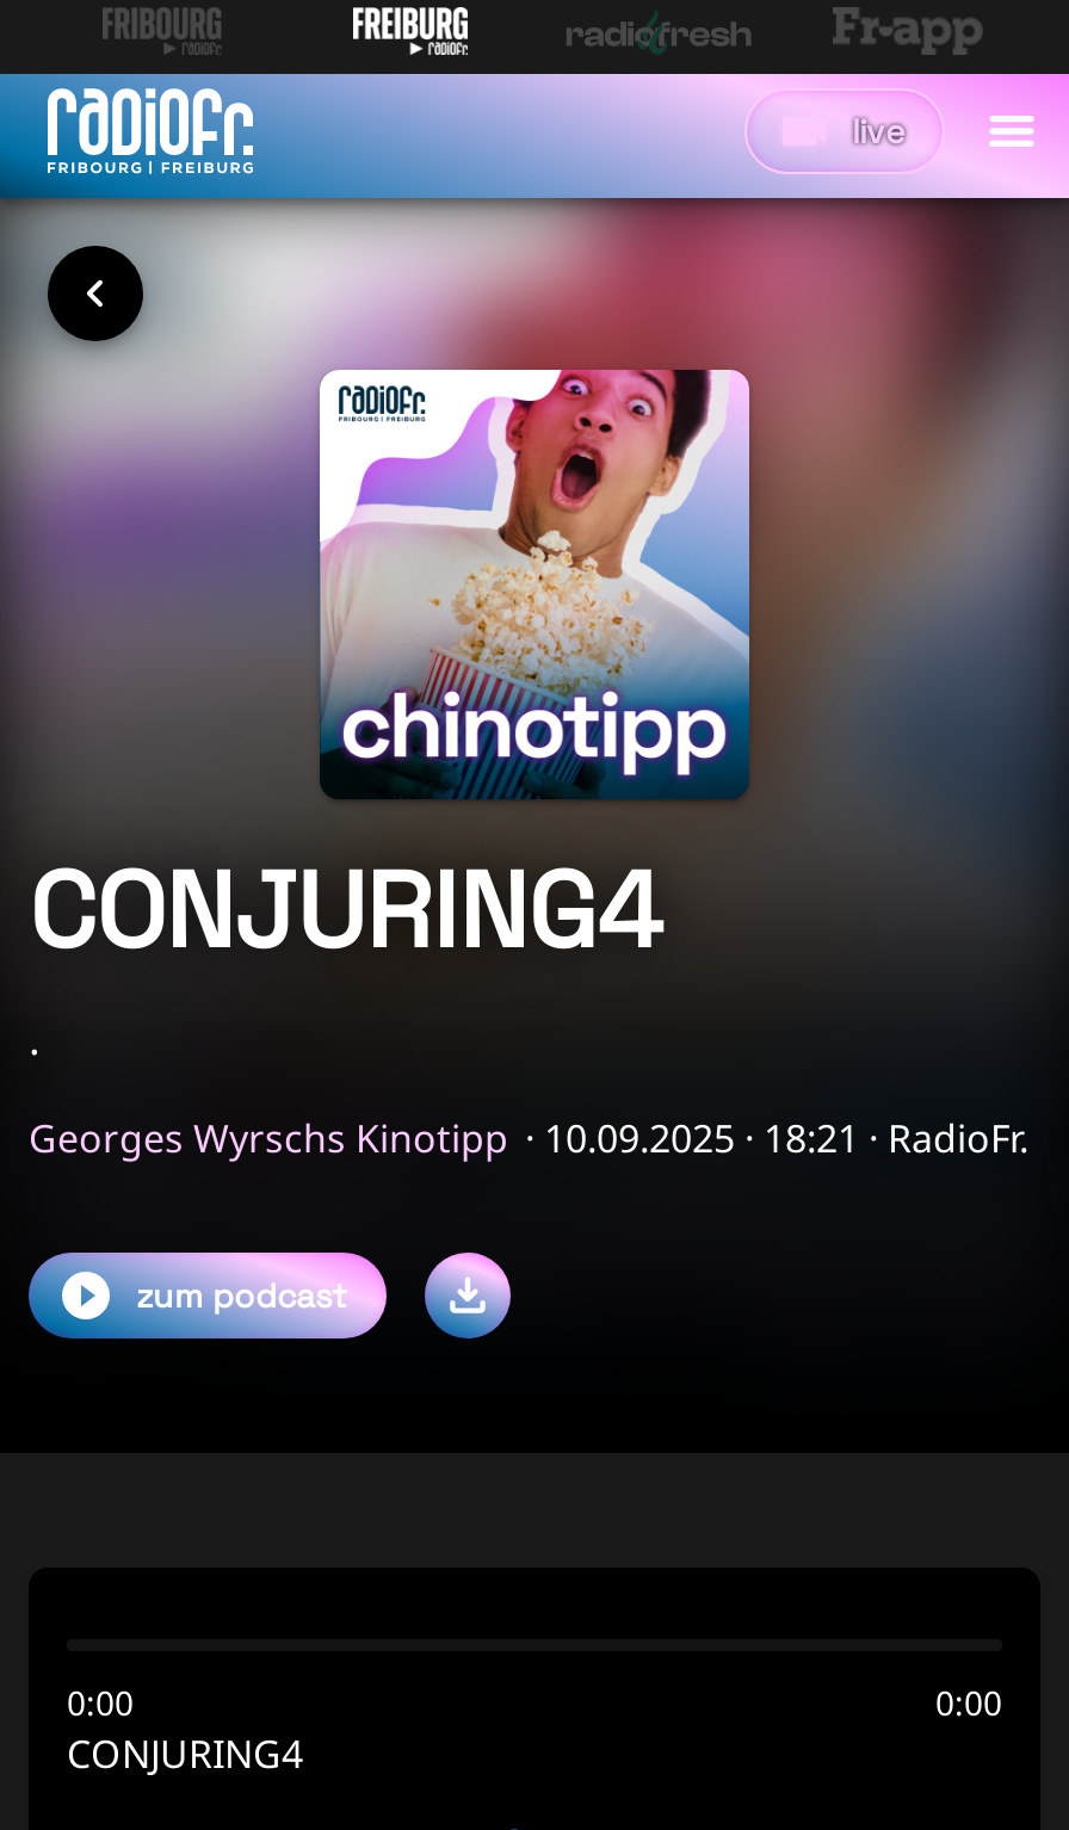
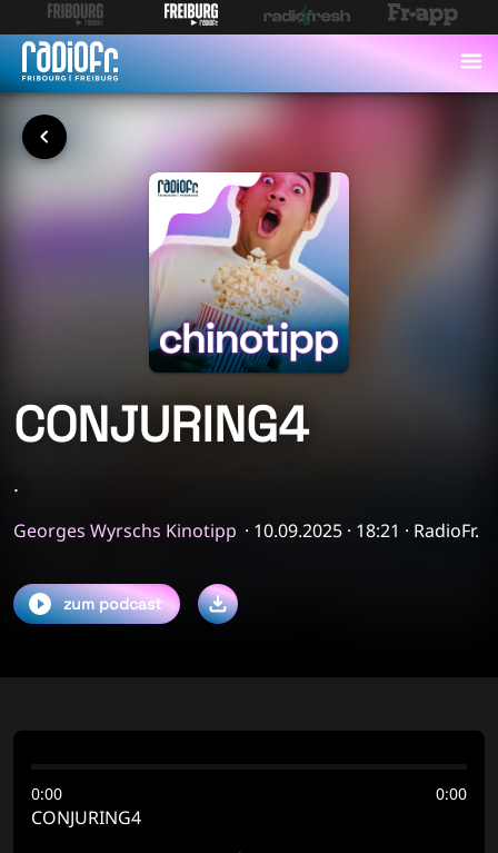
- live
